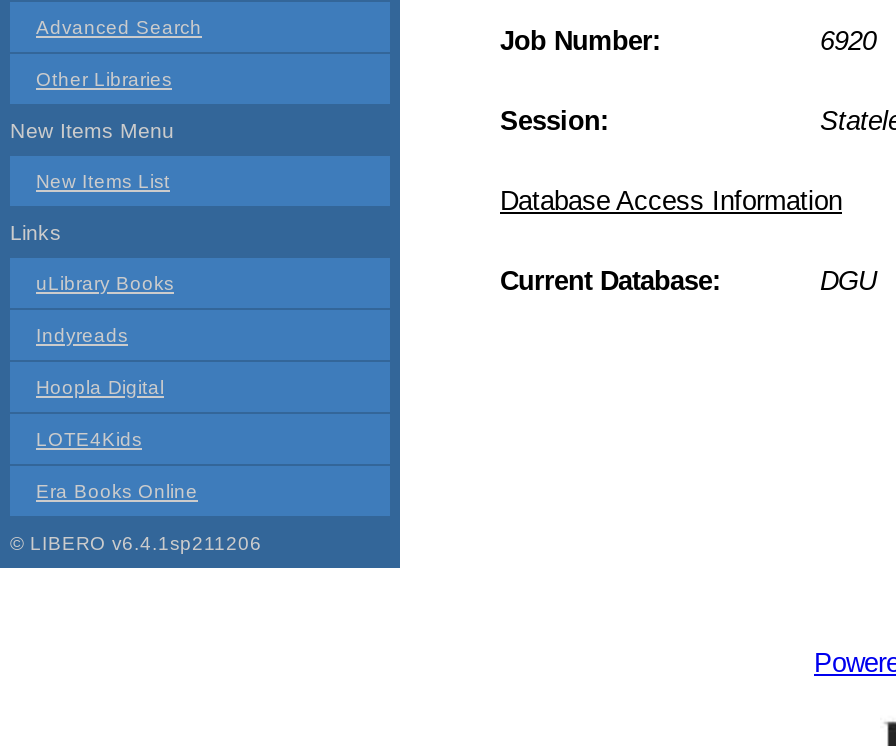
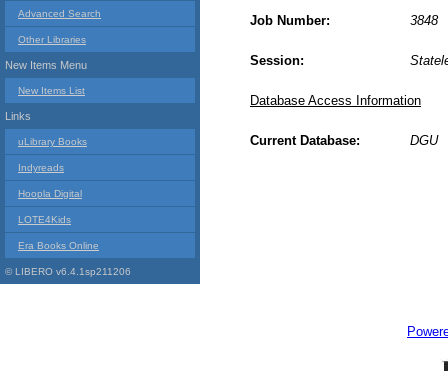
- 6920
+ 3848
